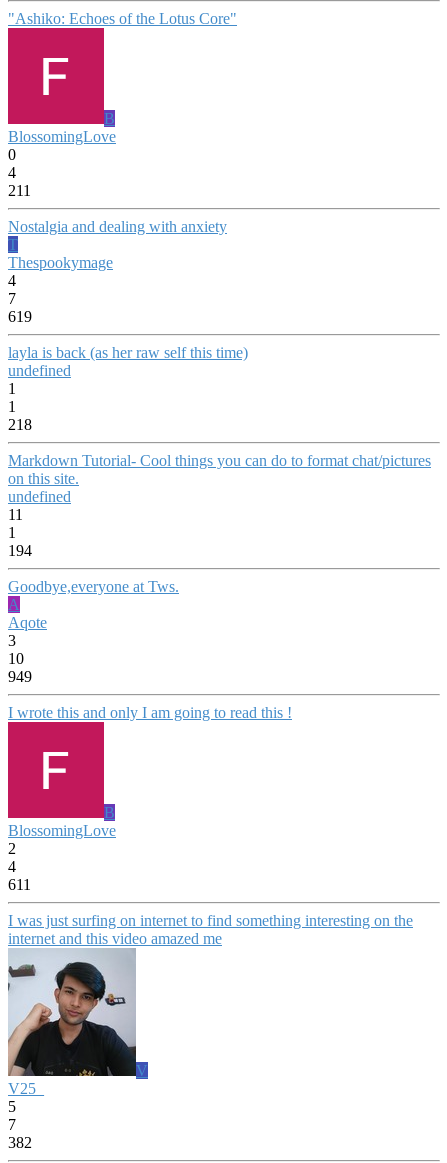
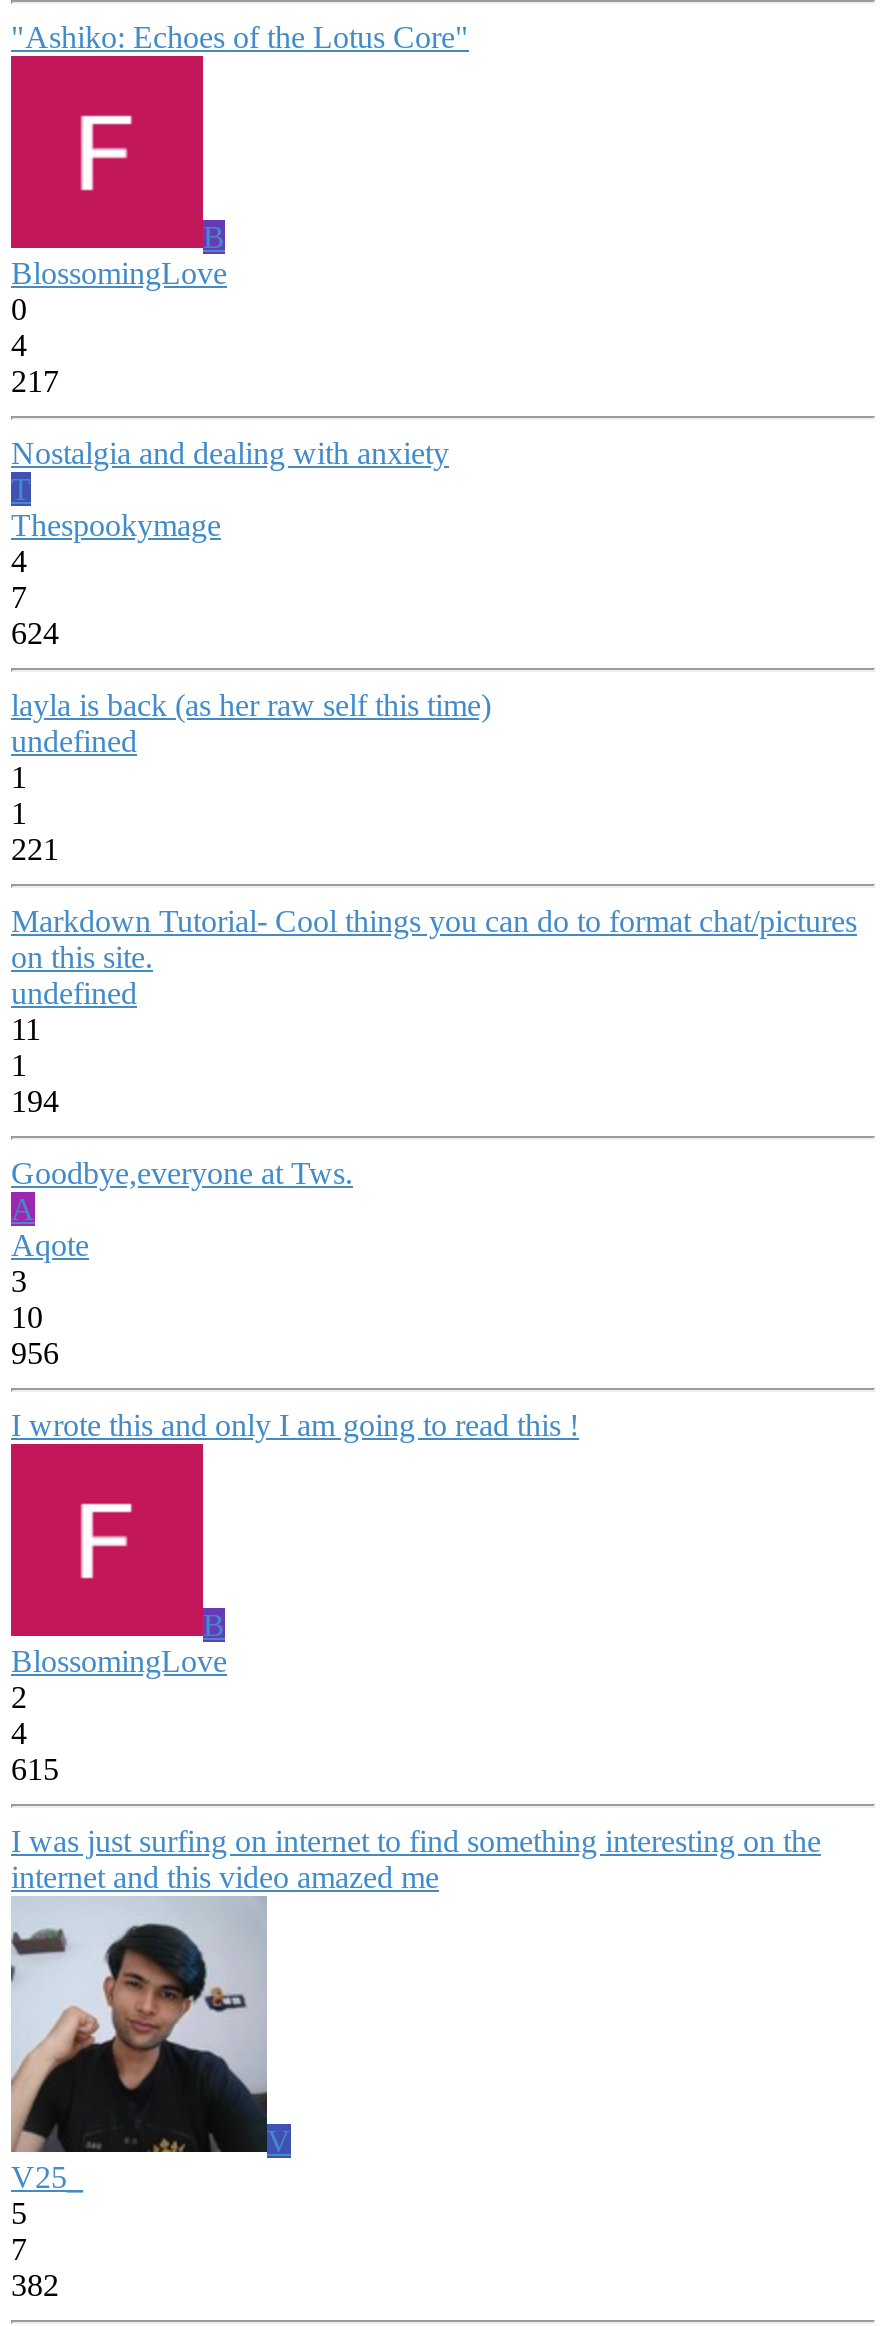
- 211
+ 217

- 619
+ 624

- 218
+ 221

- 949
+ 956

- 611
+ 615
